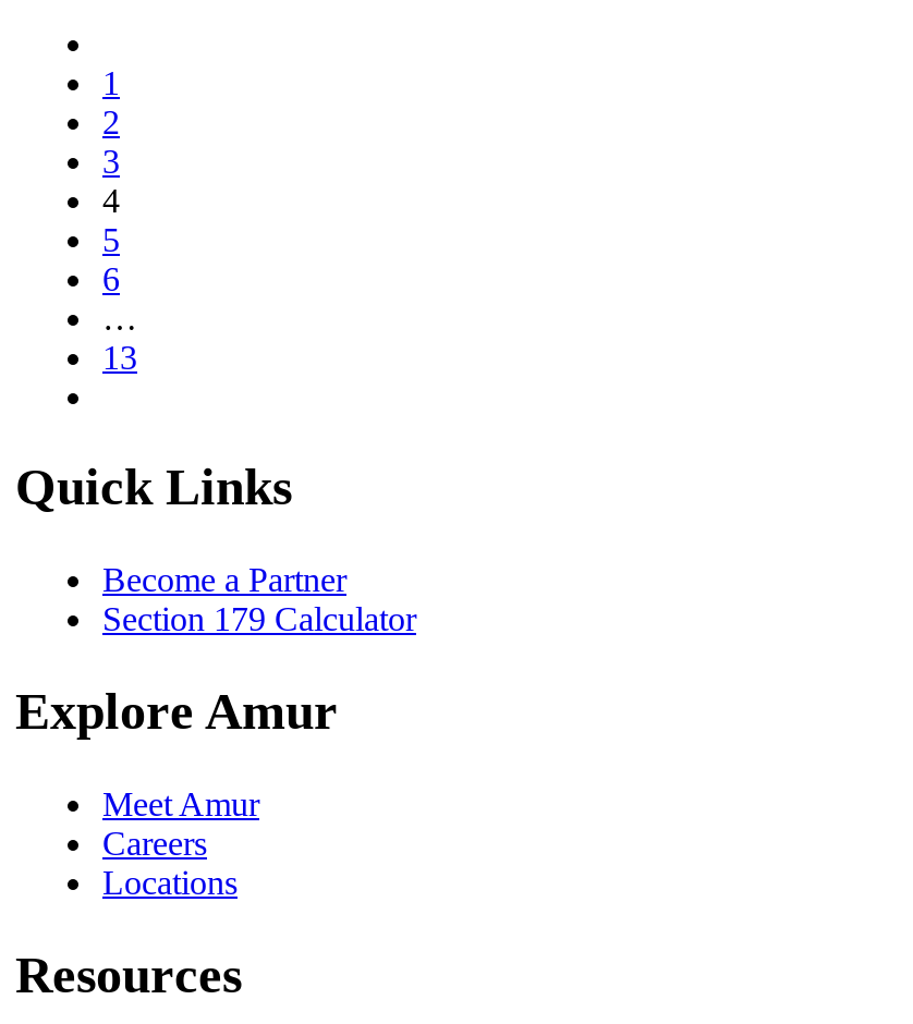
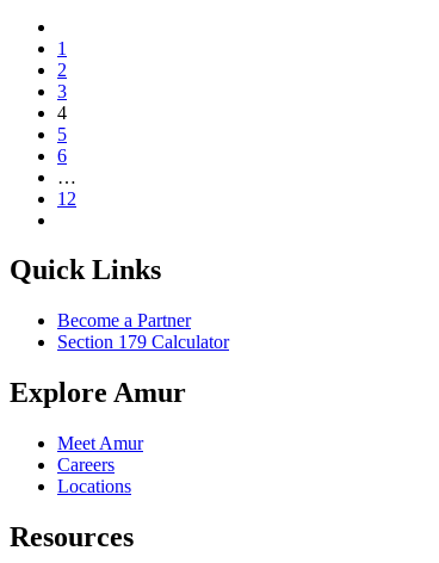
- 13
+ 12
